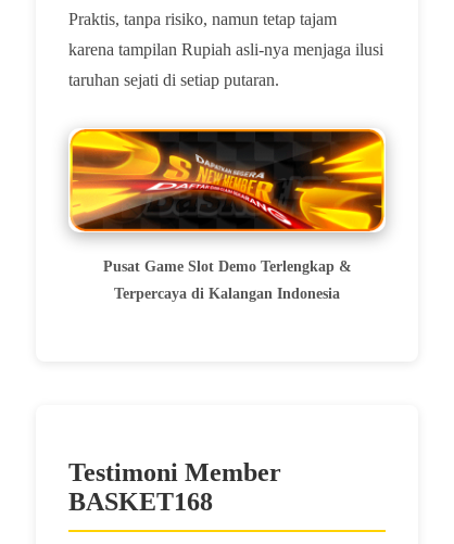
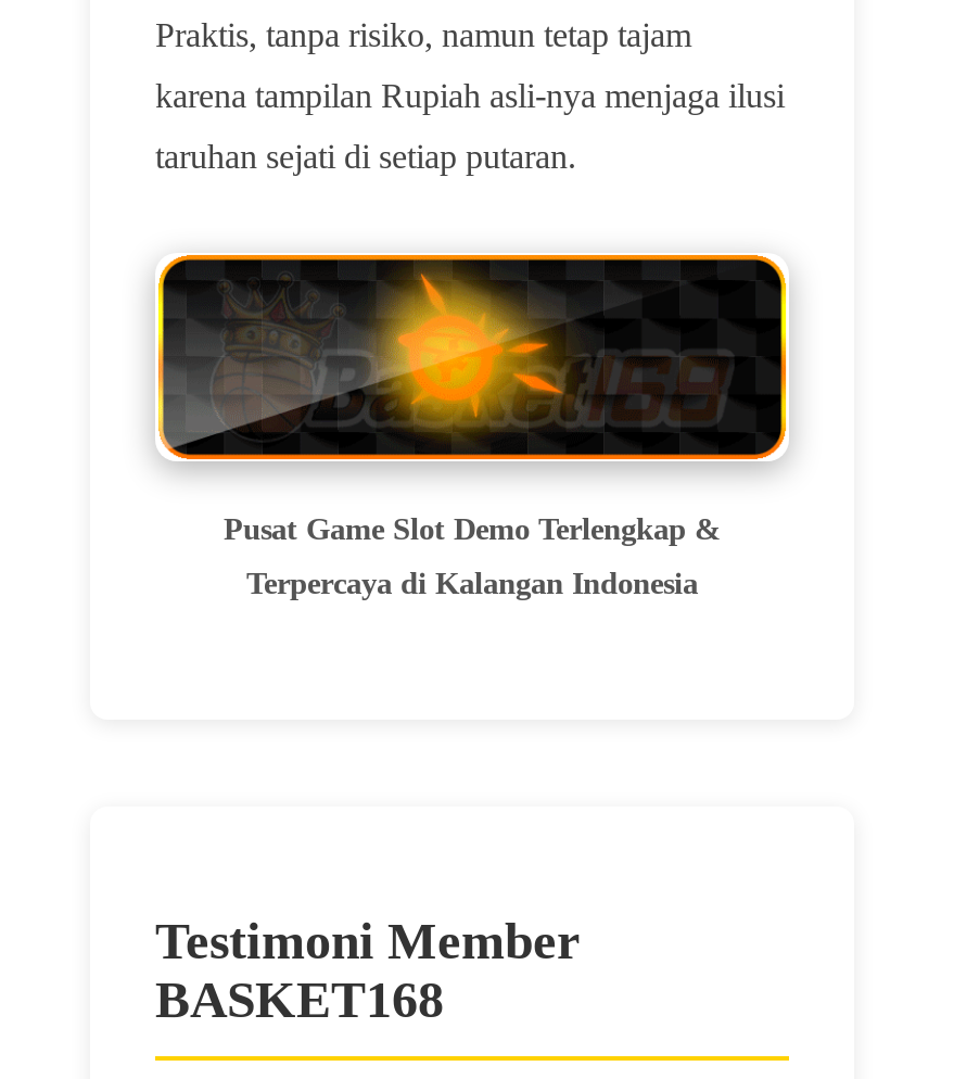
- [image]
+ [image]
